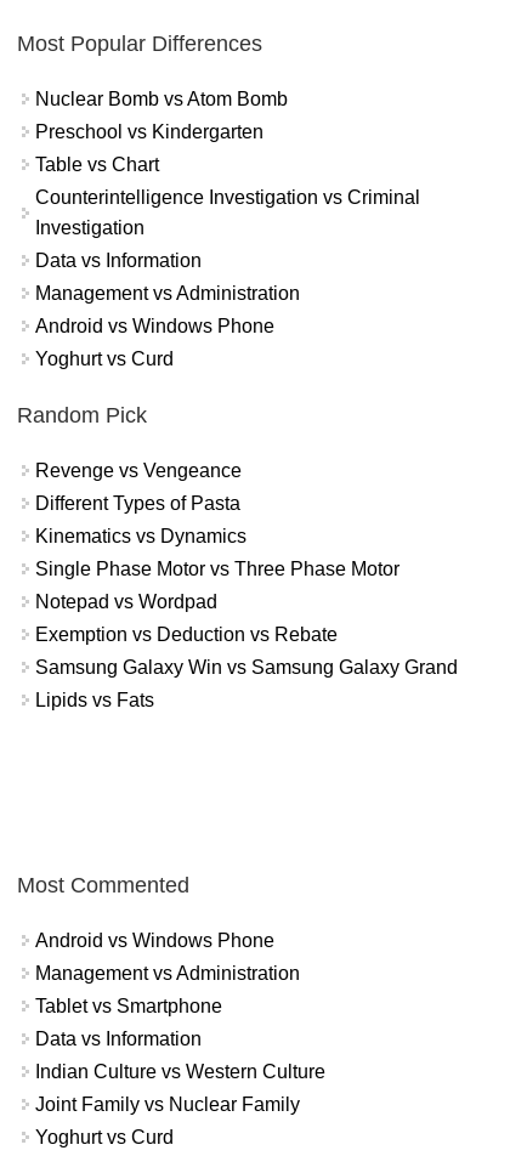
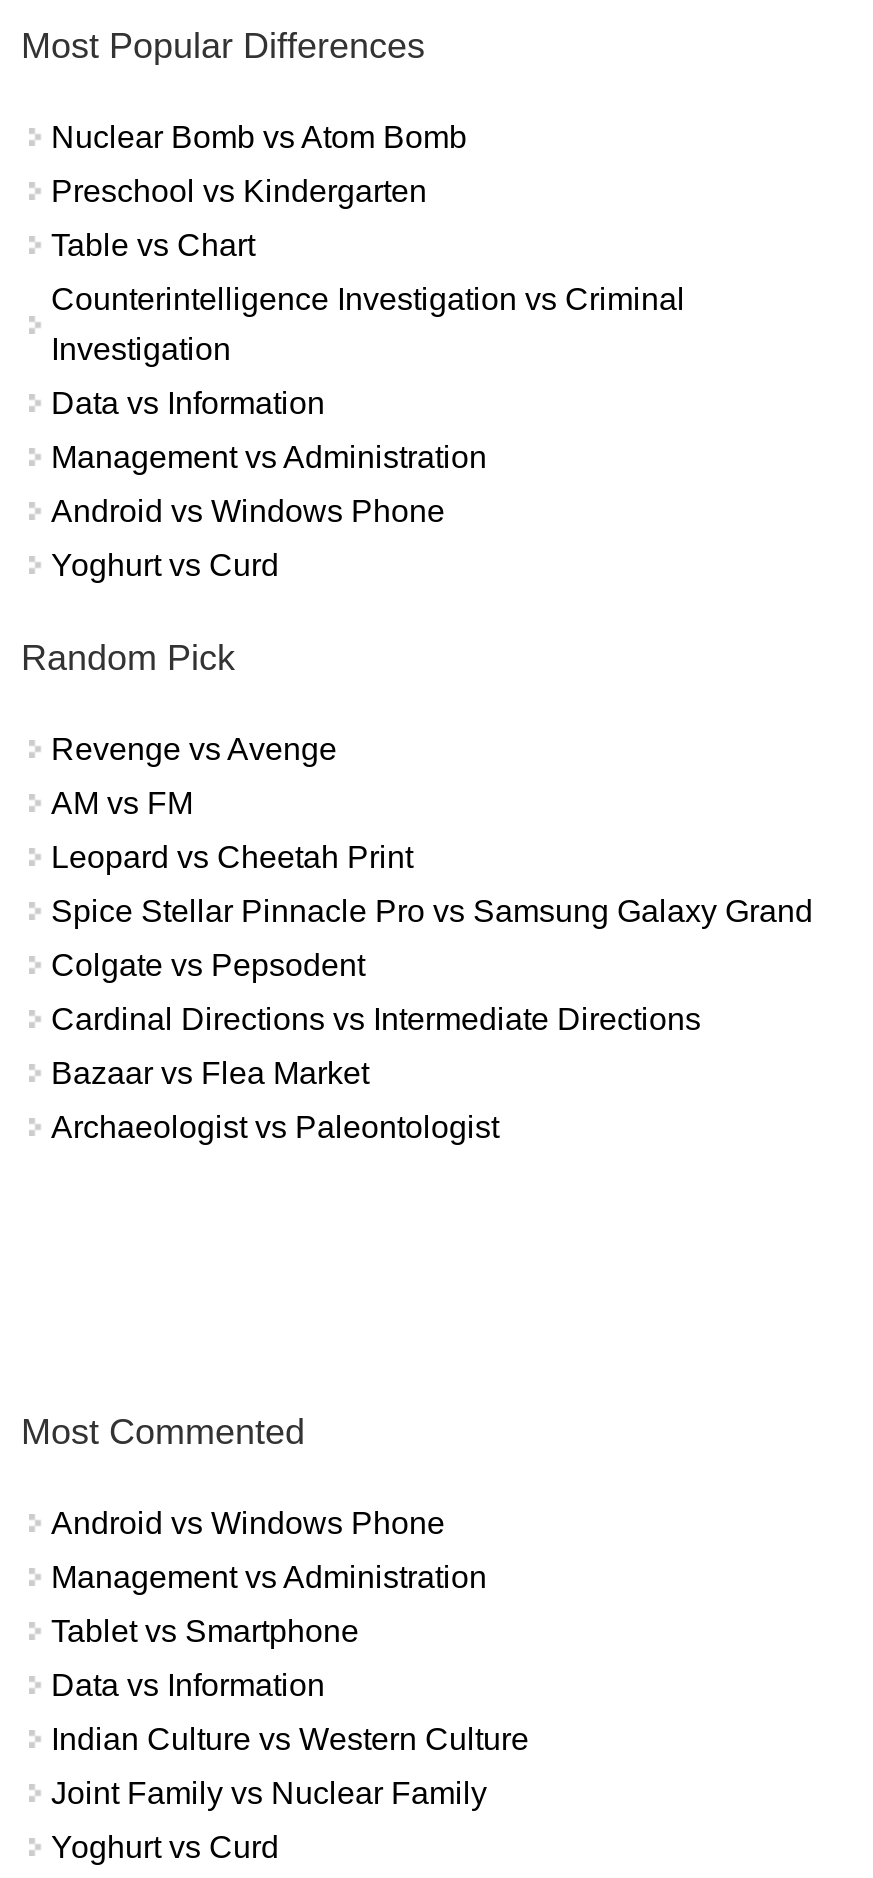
- Revenge vs Vengeance
+ Revenge vs Avenge

- Different Types of Pasta
+ AM vs FM

- Kinematics vs Dynamics
+ Leopard vs Cheetah Print

- Single Phase Motor vs Three Phase Motor
+ Spice Stellar Pinnacle Pro vs Samsung Galaxy Grand

- Notepad vs Wordpad
+ Colgate vs Pepsodent

- Exemption vs Deduction vs Rebate
+ Cardinal Directions vs Intermediate Directions

- Samsung Galaxy Win vs Samsung Galaxy Grand
+ Bazaar vs Flea Market

- Lipids vs Fats
+ Archaeologist vs Paleontologist
